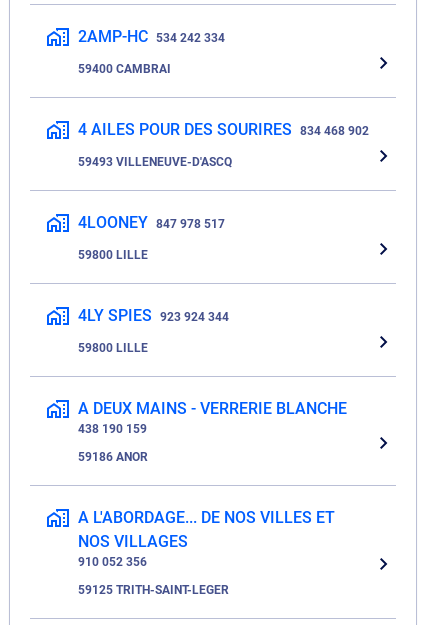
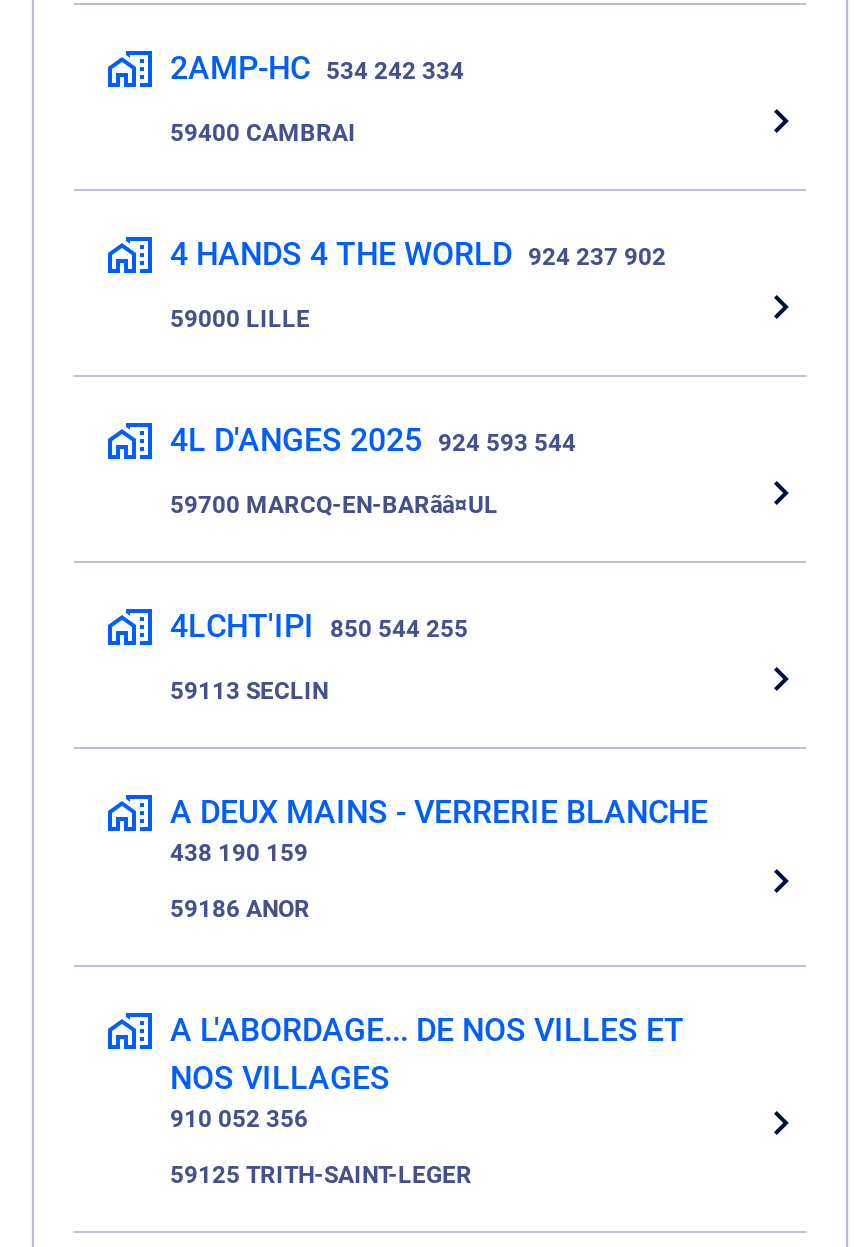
- 4 AILES POUR DES SOURIRES 834 468 902
+ 4 HANDS 4 THE WORLD 924 237 902

- 59493 VILLENEUVE-D'ASCQ
+ 59000 LILLE

- 4LOONEY 847 978 517
+ 4L D'ANGES 2025 924 593 544

- 59800 LILLE
+ 59700 MARCQ-EN-BARãâ¤UL

- 4LY SPIES 923 924 344
+ 4LCHT'IPI 850 544 255

- 59800 LILLE
+ 59113 SECLIN
